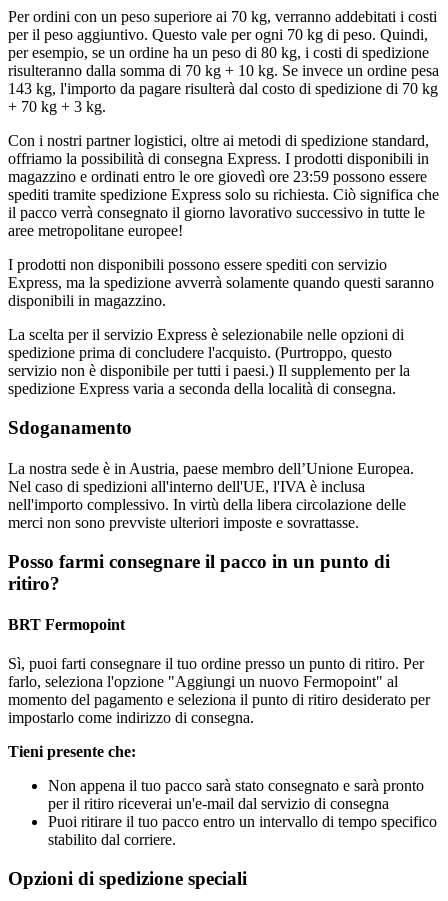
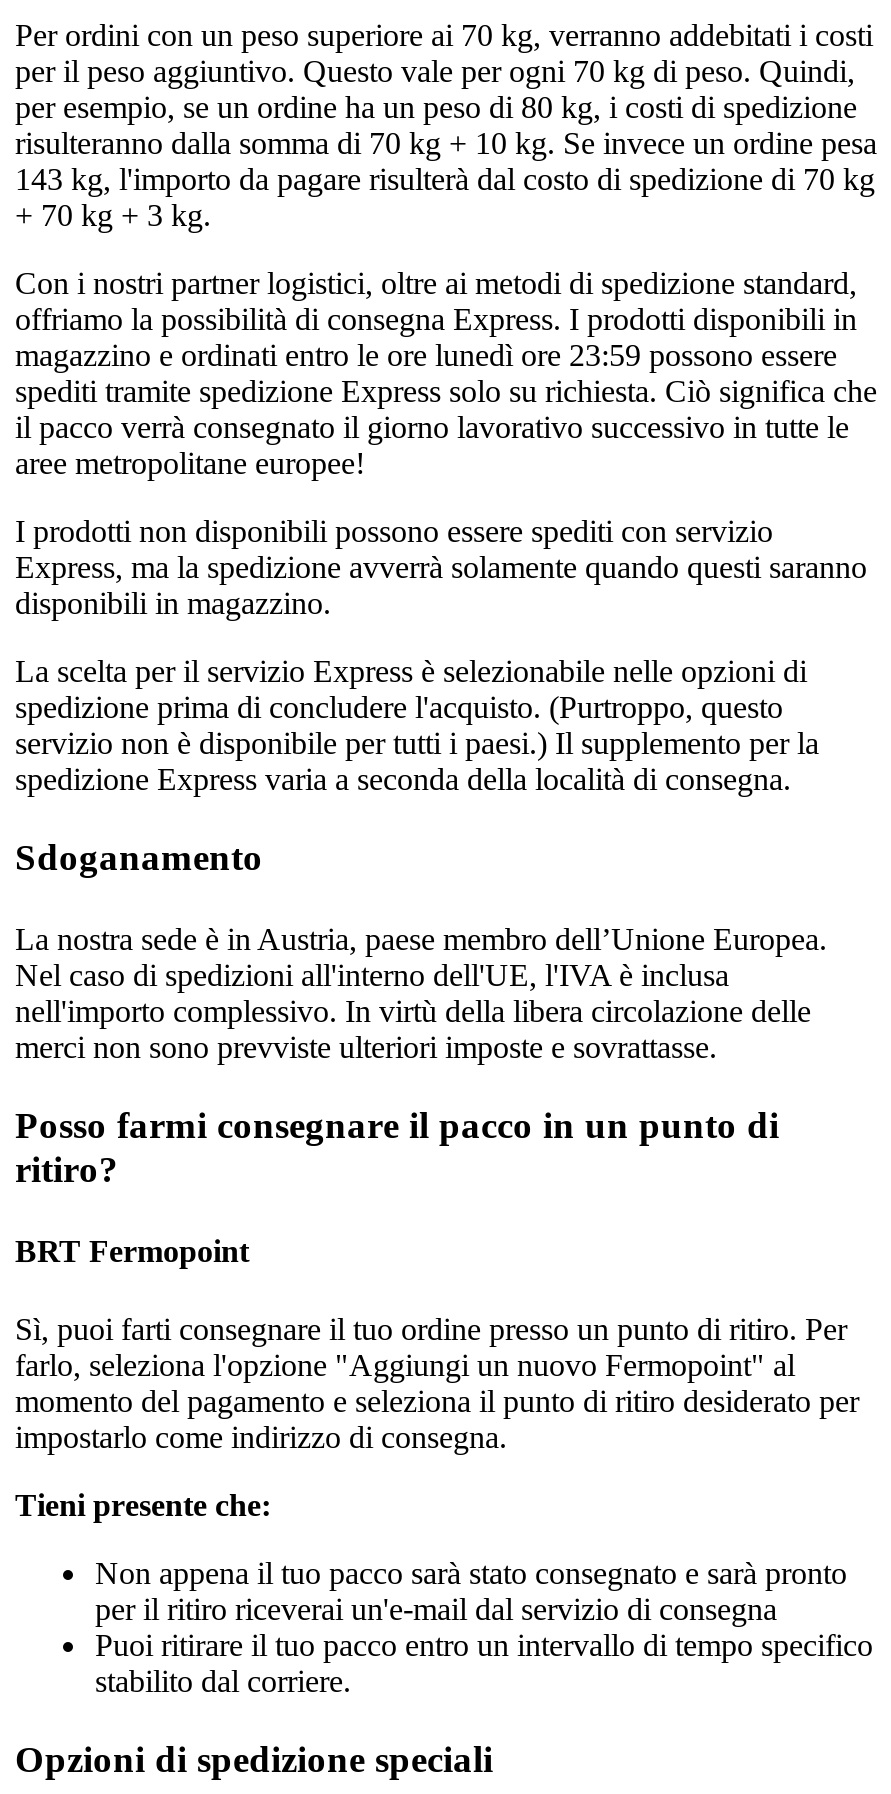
- magazzino e ordinati entro le ore giovedì ore 23:59 possono essere
+ magazzino e ordinati entro le ore lunedì ore 23:59 possono essere
